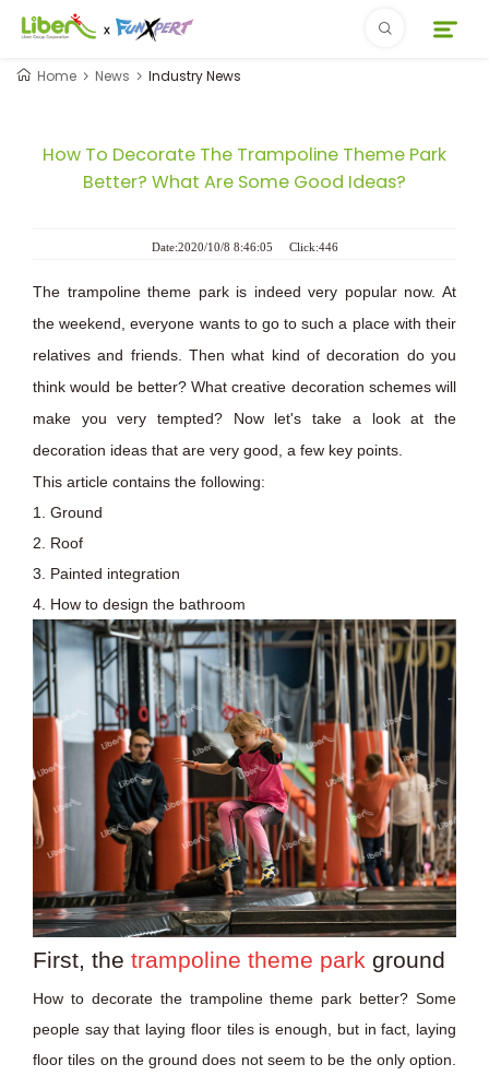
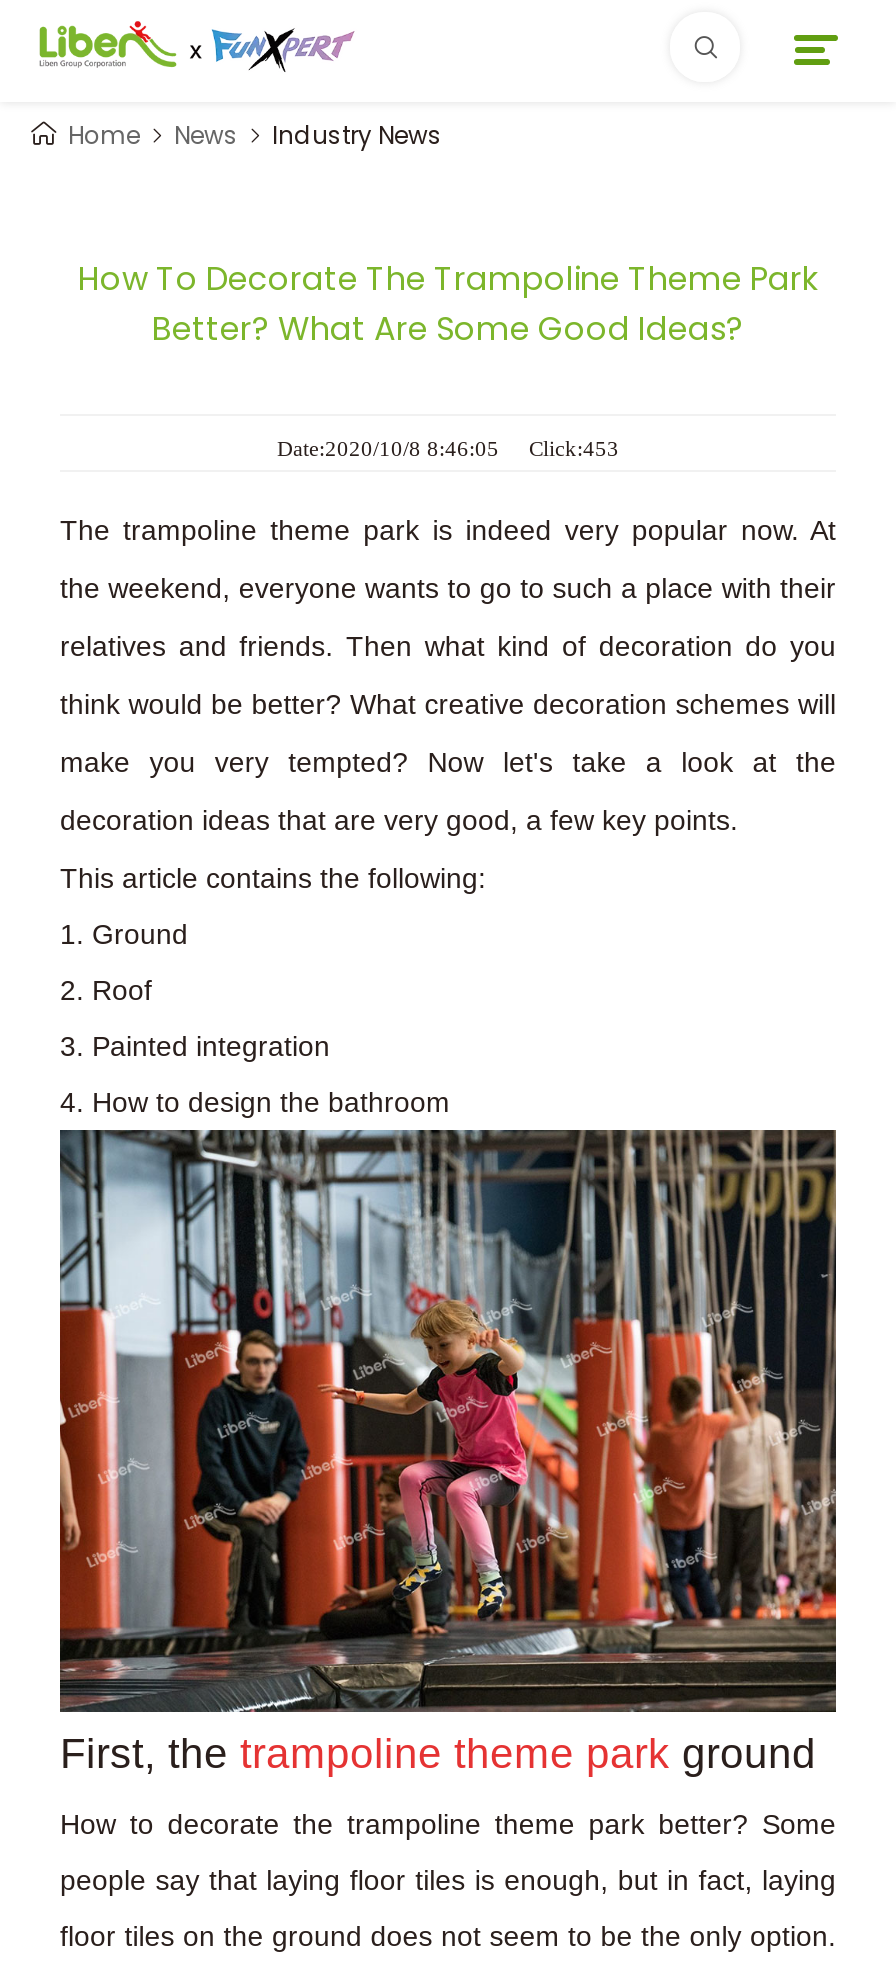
- Date:2020/10/8 8:46:05 Click:446
+ Date:2020/10/8 8:46:05 Click:453
